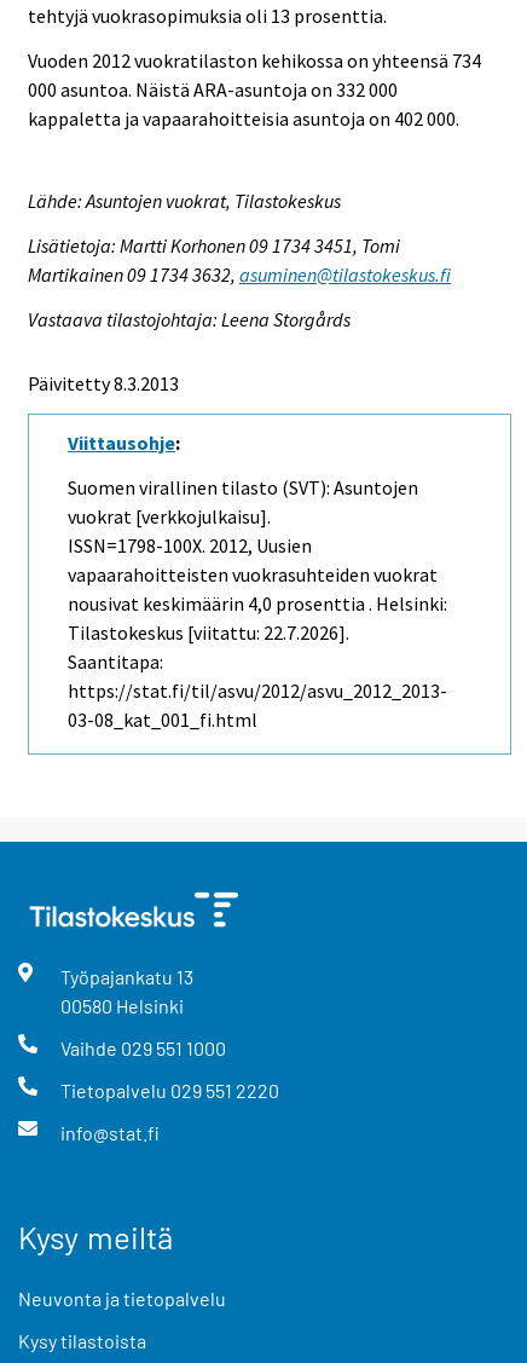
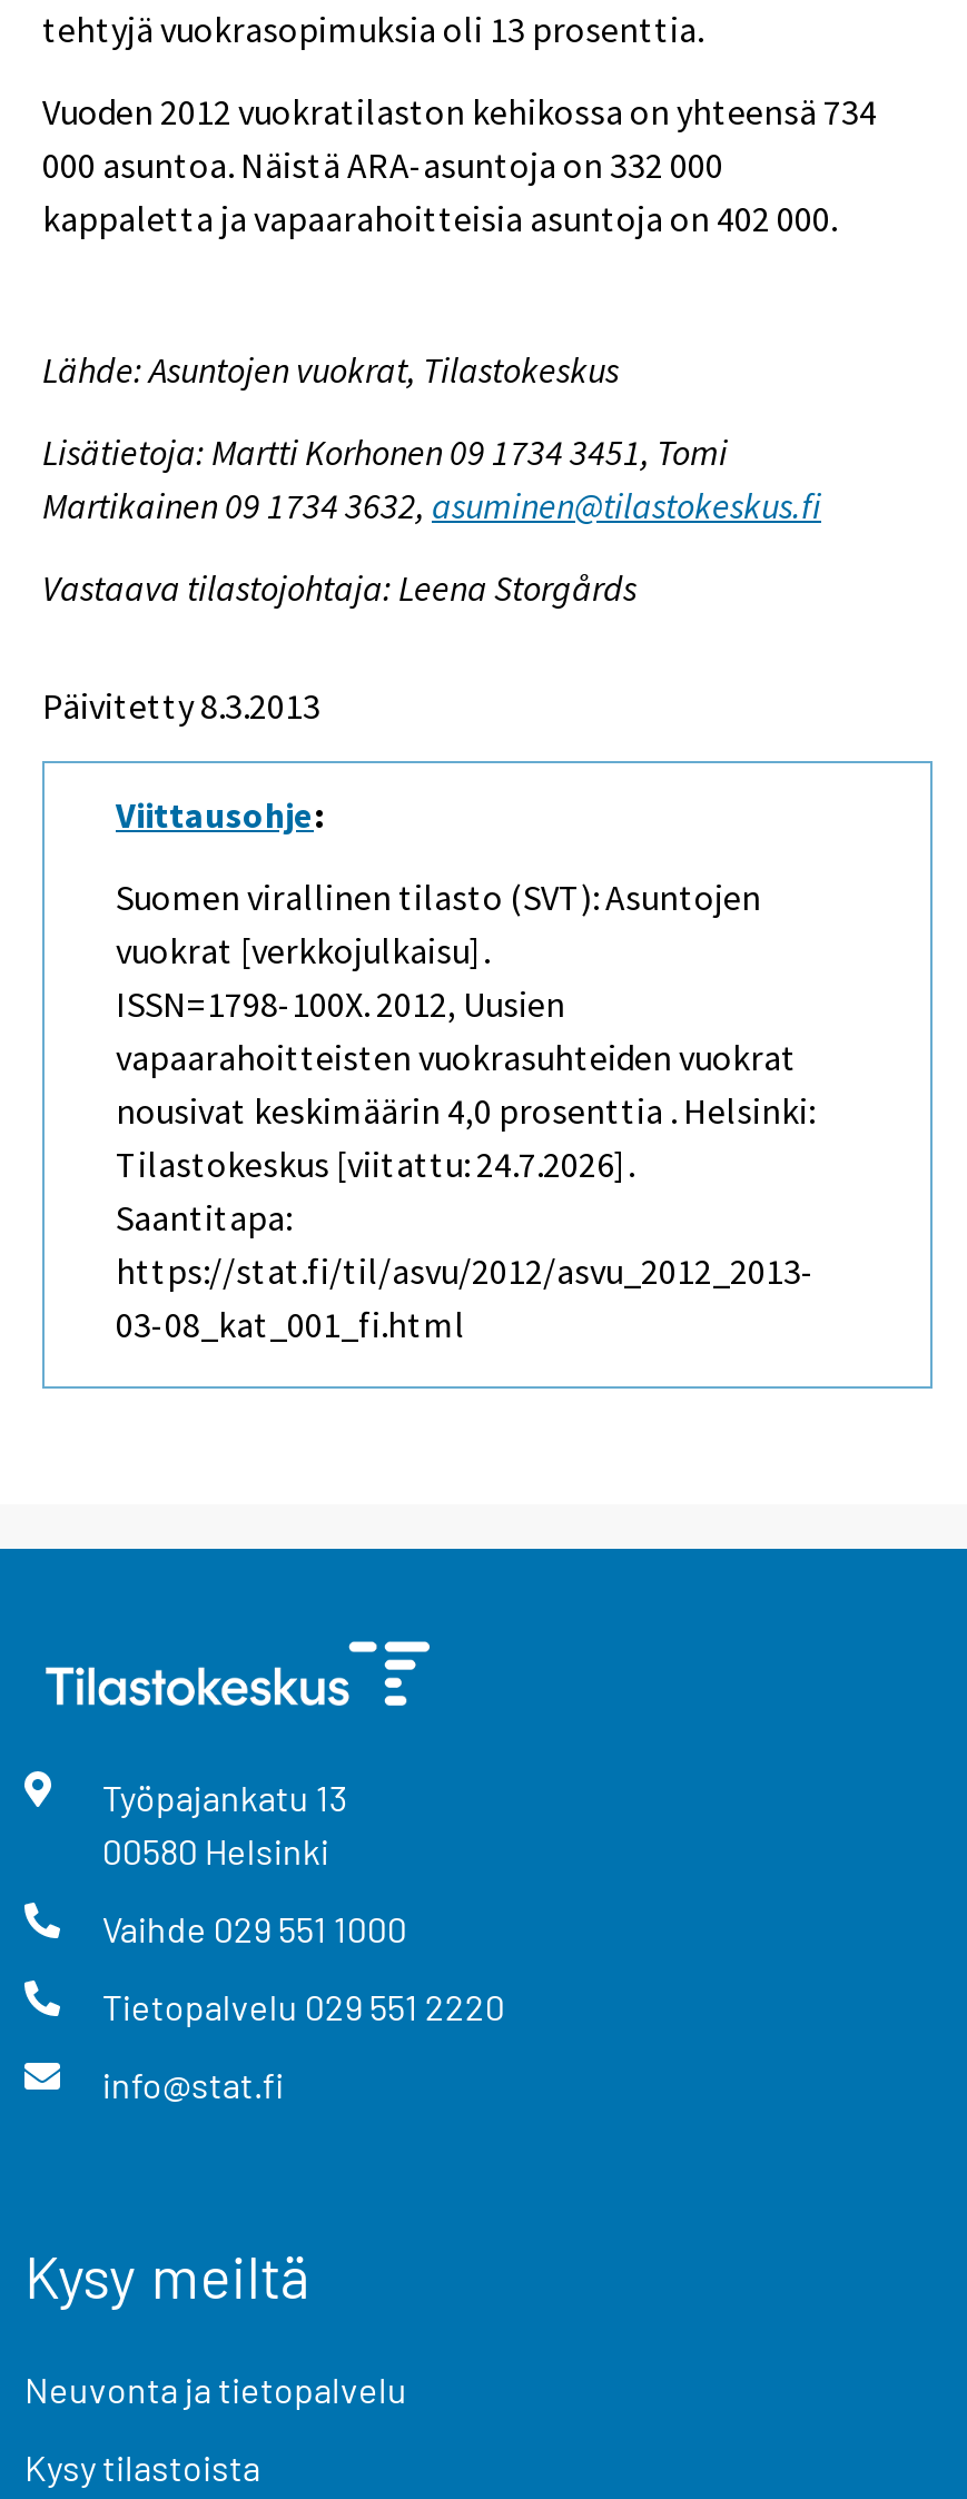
- Tilastokeskus [viitattu: 22.7.2026].
+ Tilastokeskus [viitattu: 24.7.2026].
